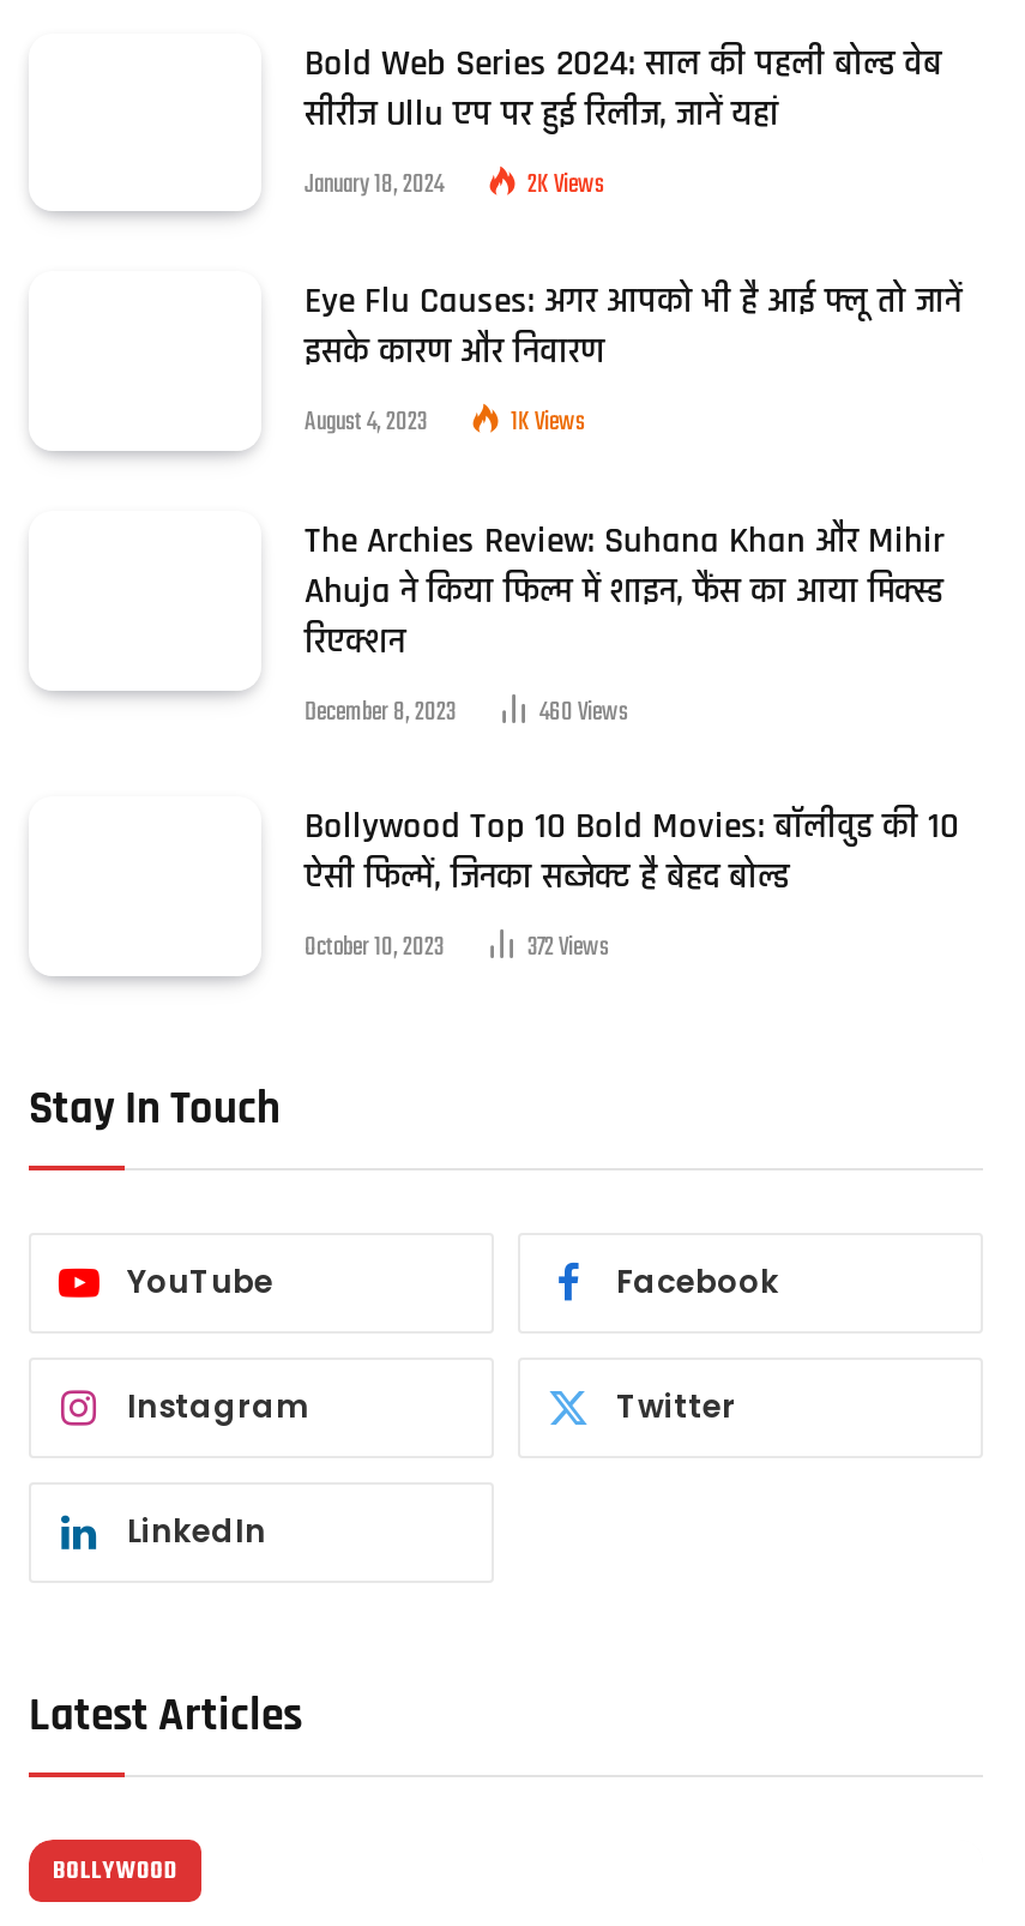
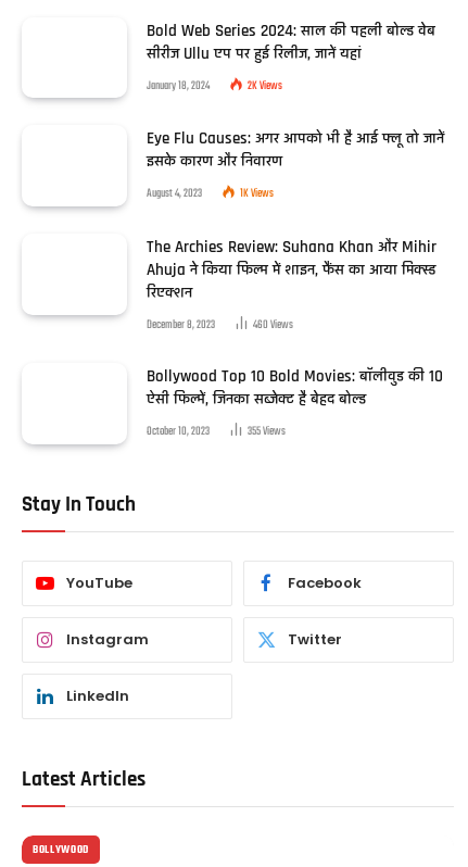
- 372Views
+ 355Views
